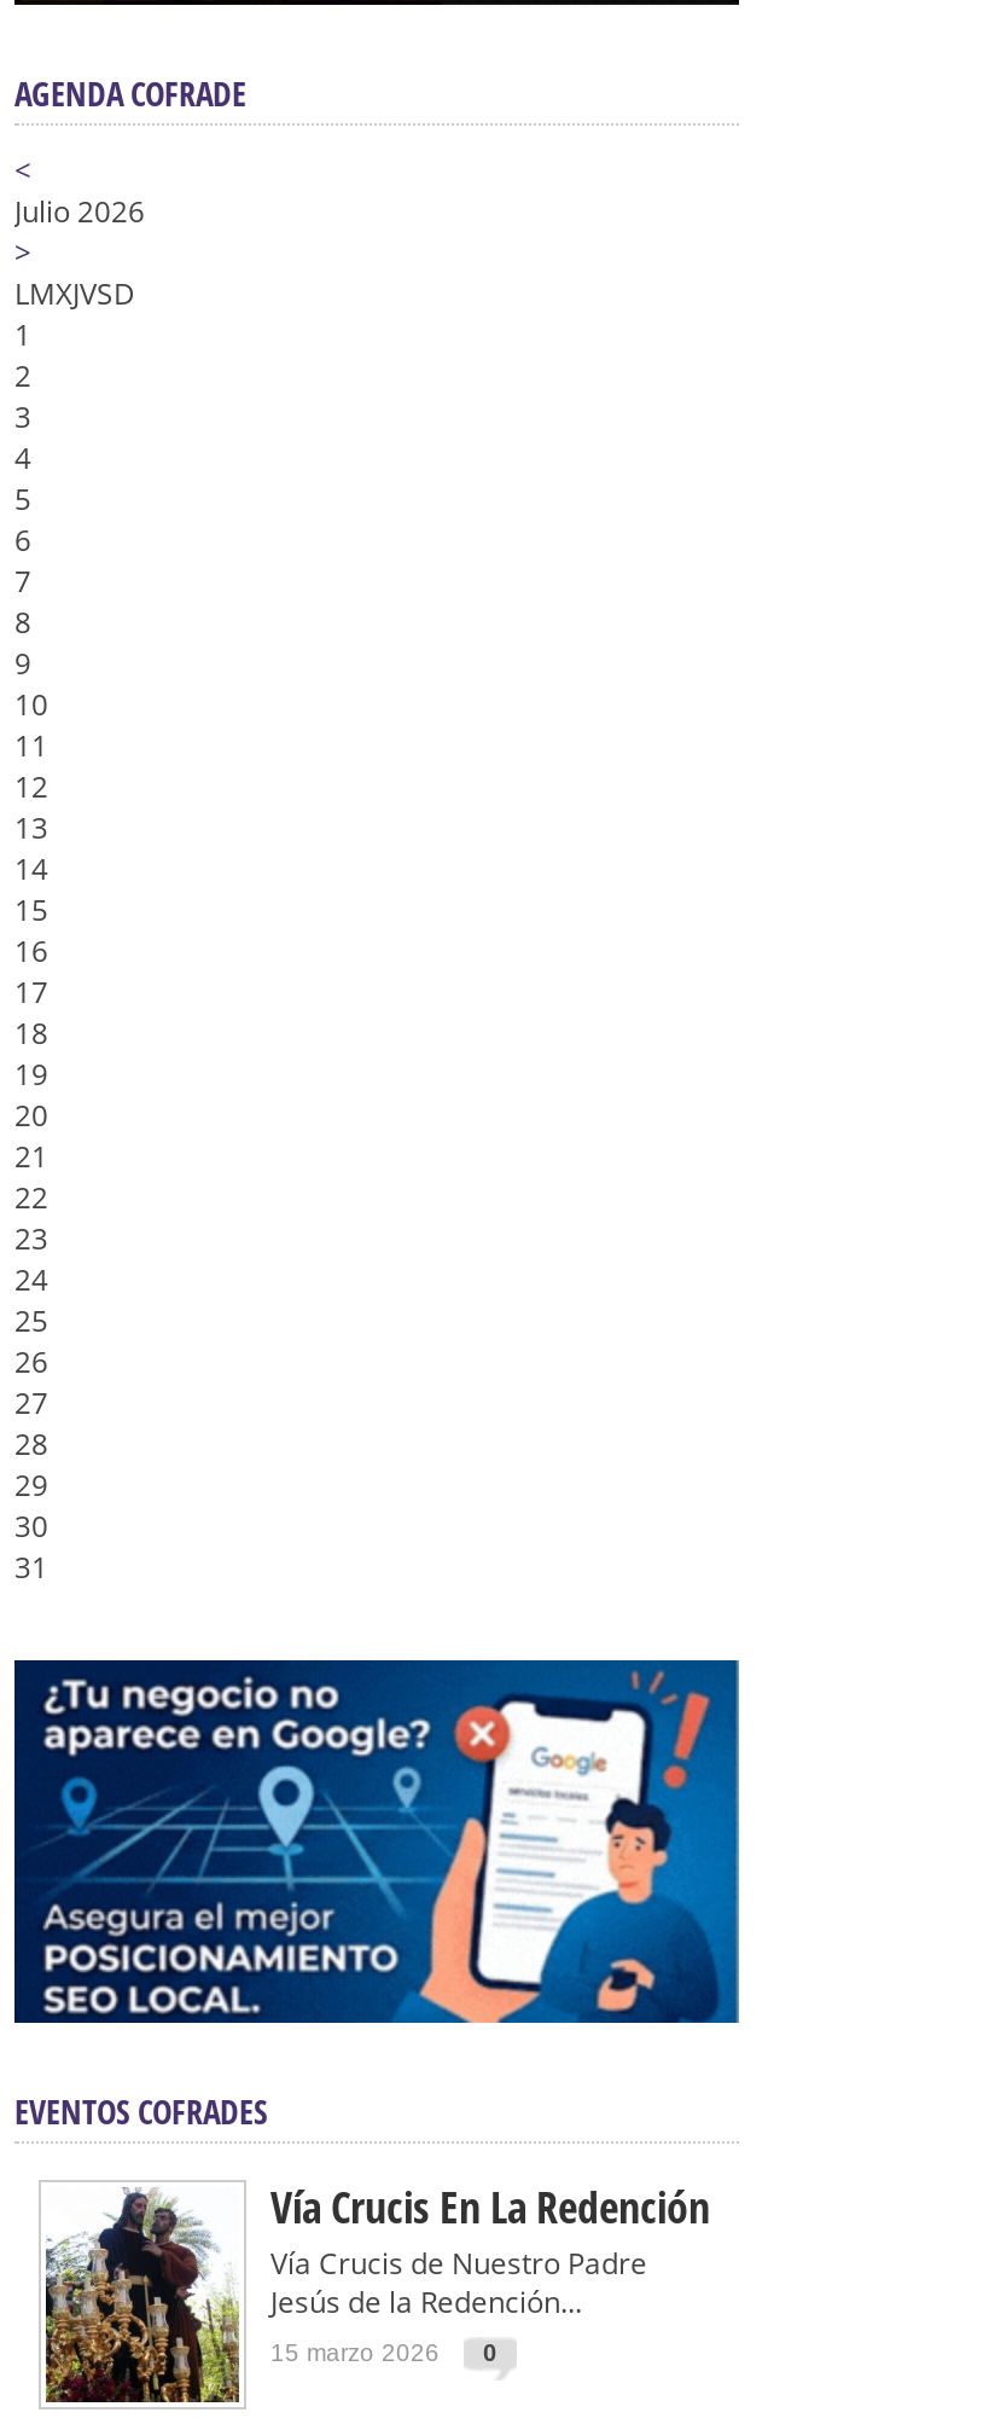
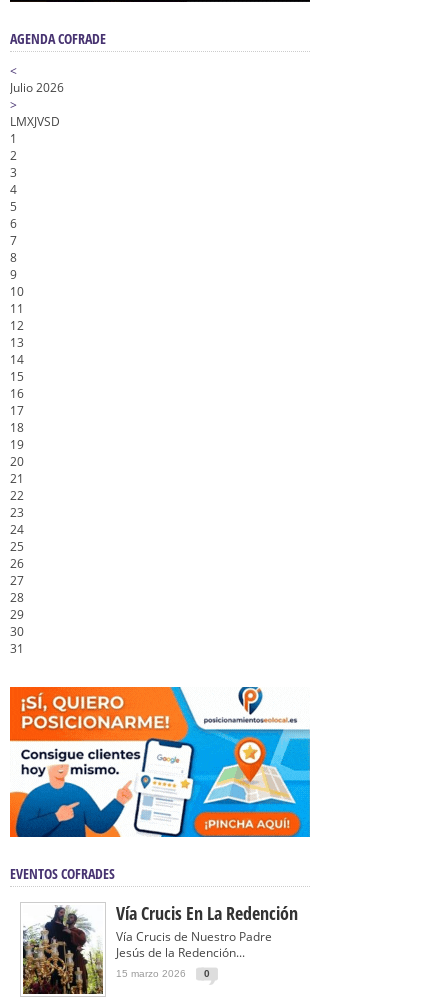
- [image]
+ [image]
